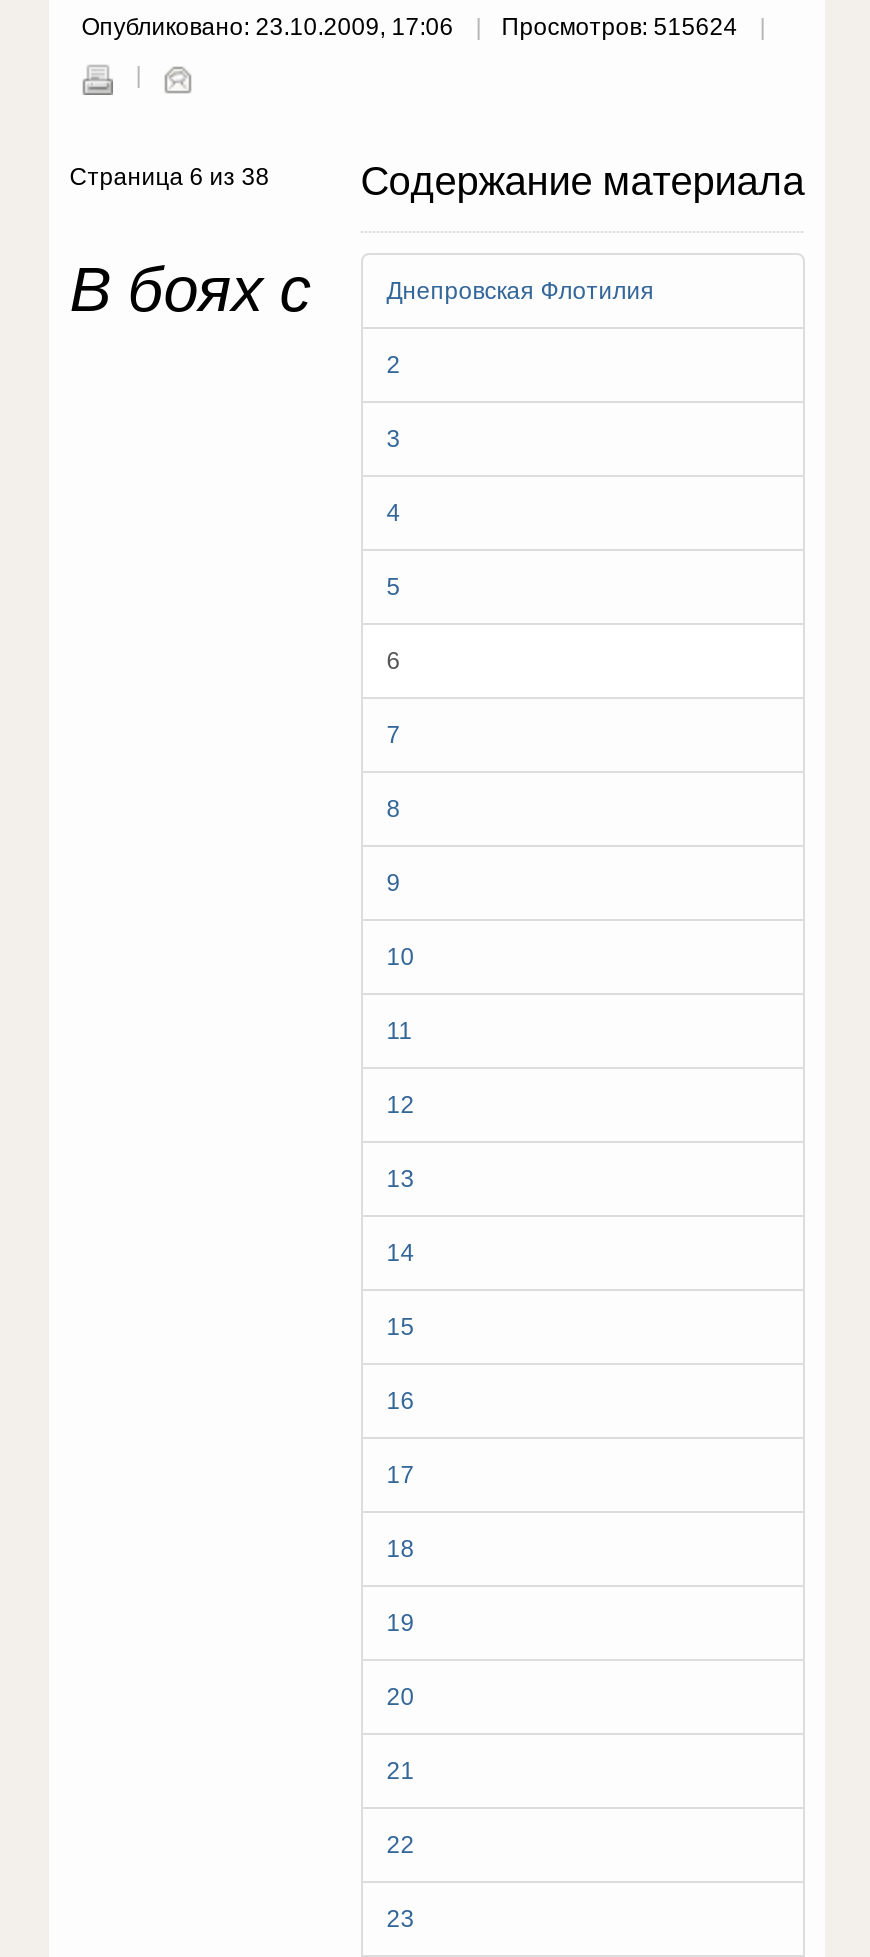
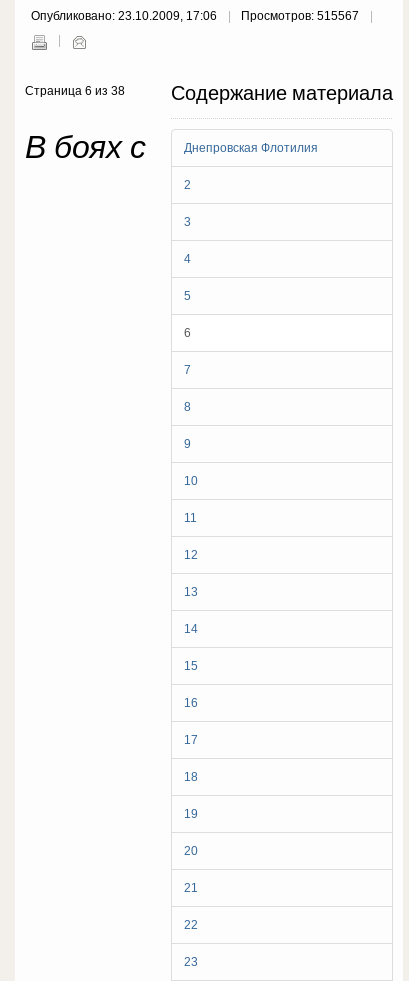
- Опубликовано: 23.10.2009, 17:06 Просмотров: 515624
+ Опубликовано: 23.10.2009, 17:06 Просмотров: 515567
